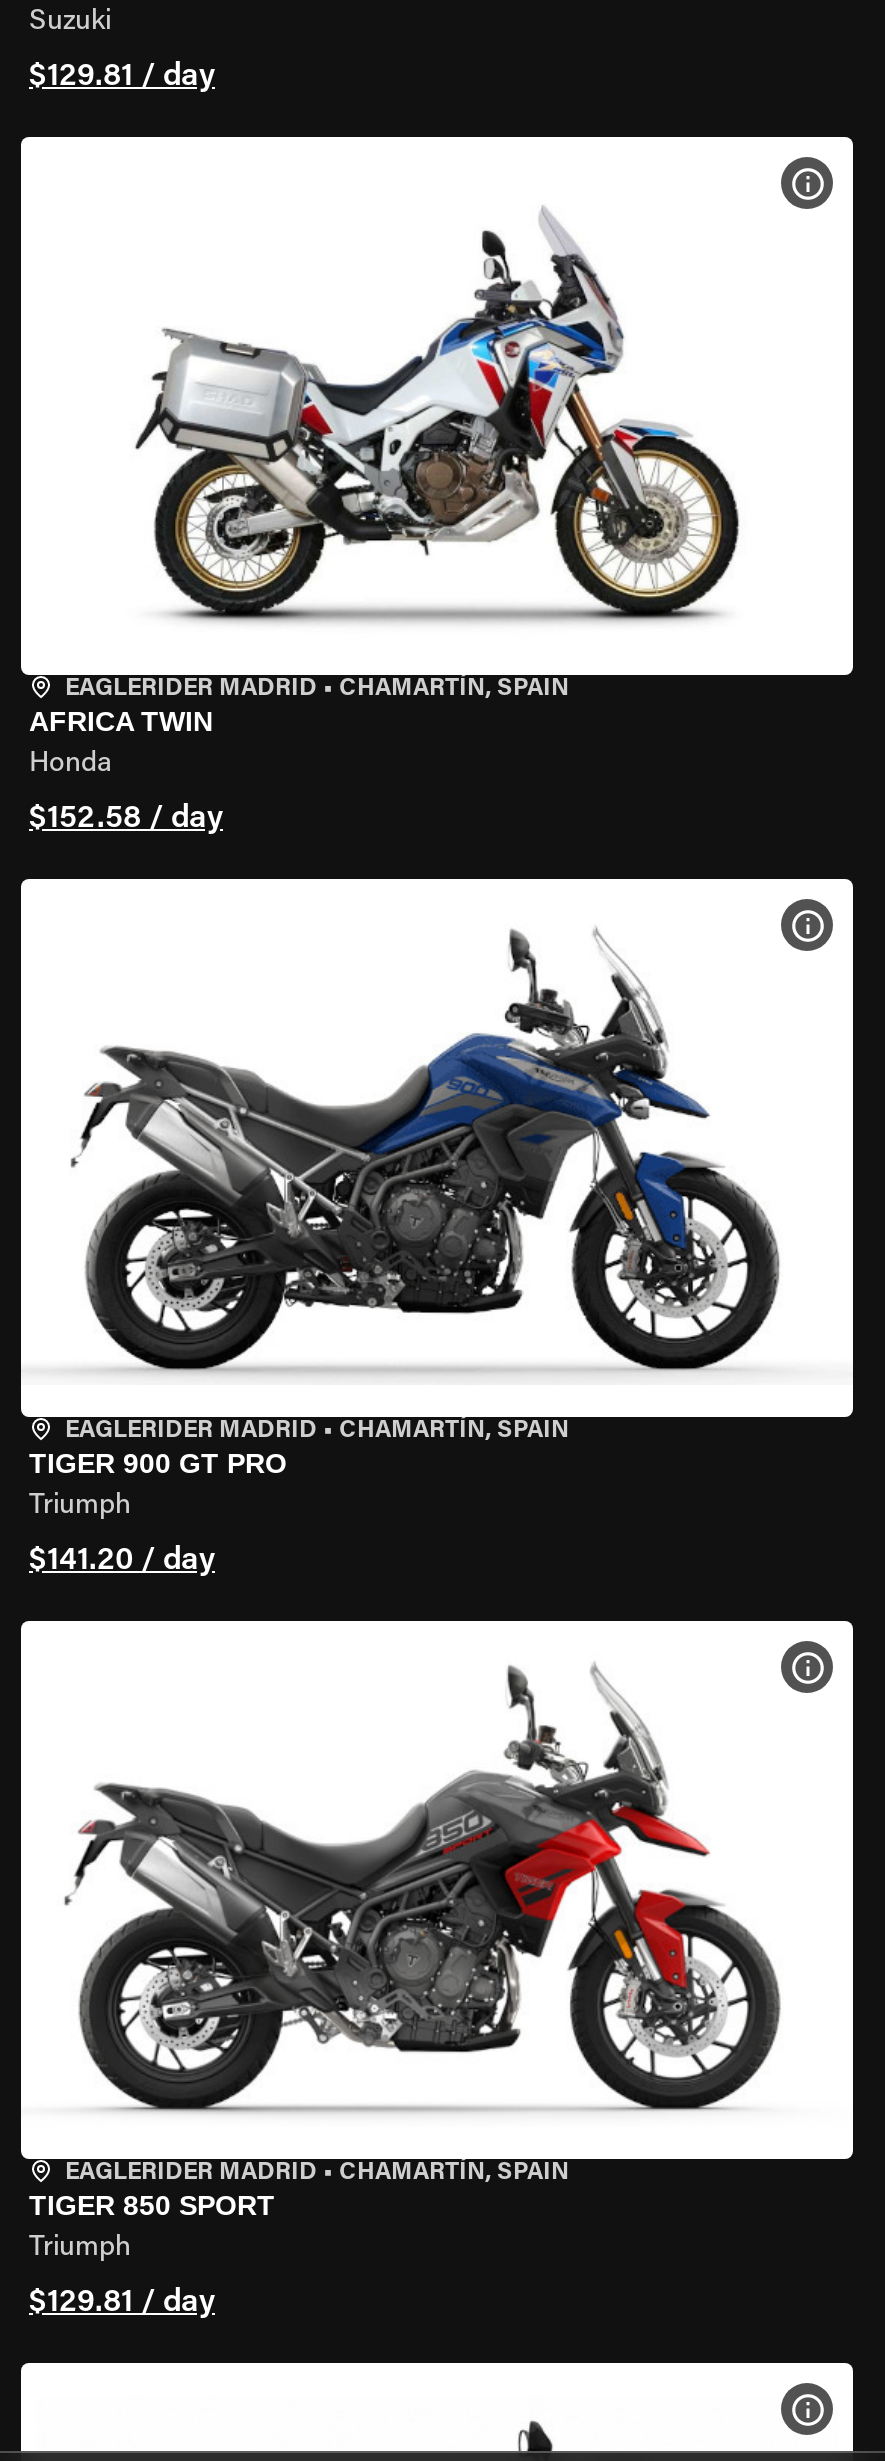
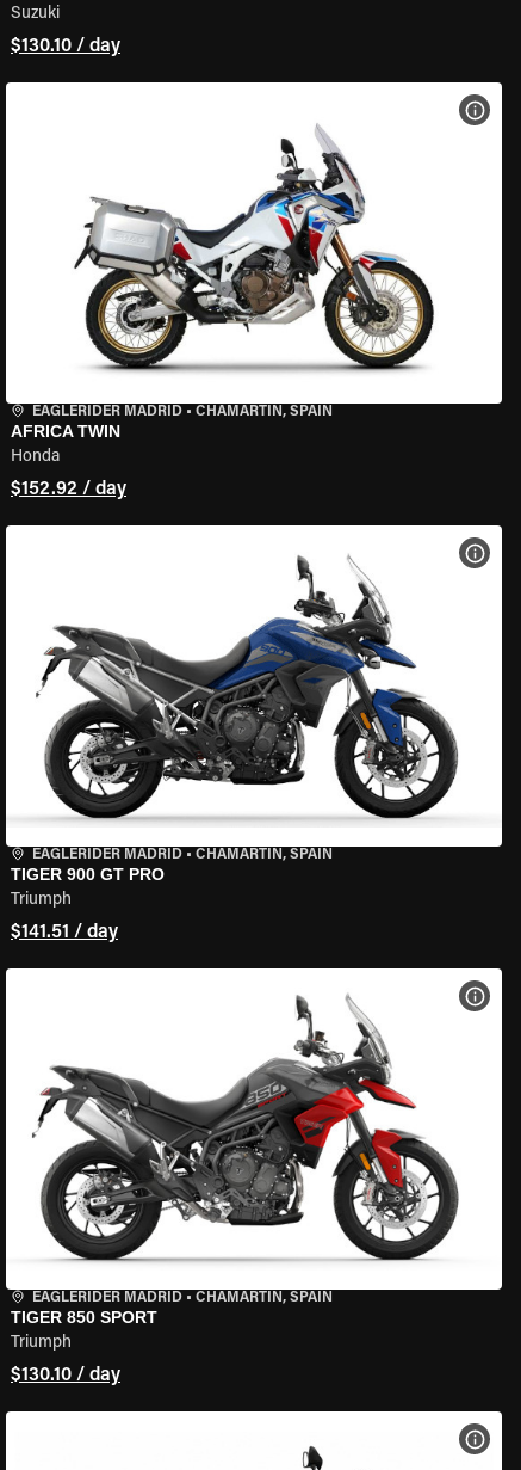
- $129.81 / day
+ $130.10 / day

- $152.58 / day
+ $152.92 / day

- $141.20 / day
+ $141.51 / day

- $129.81 / day
+ $130.10 / day
